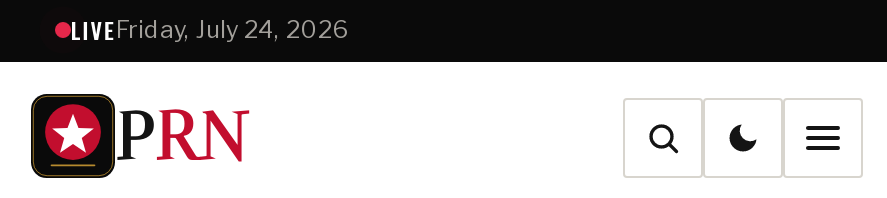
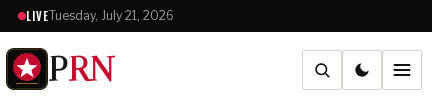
- LIVEFriday, July 24, 2026
+ LIVETuesday, July 21, 2026
